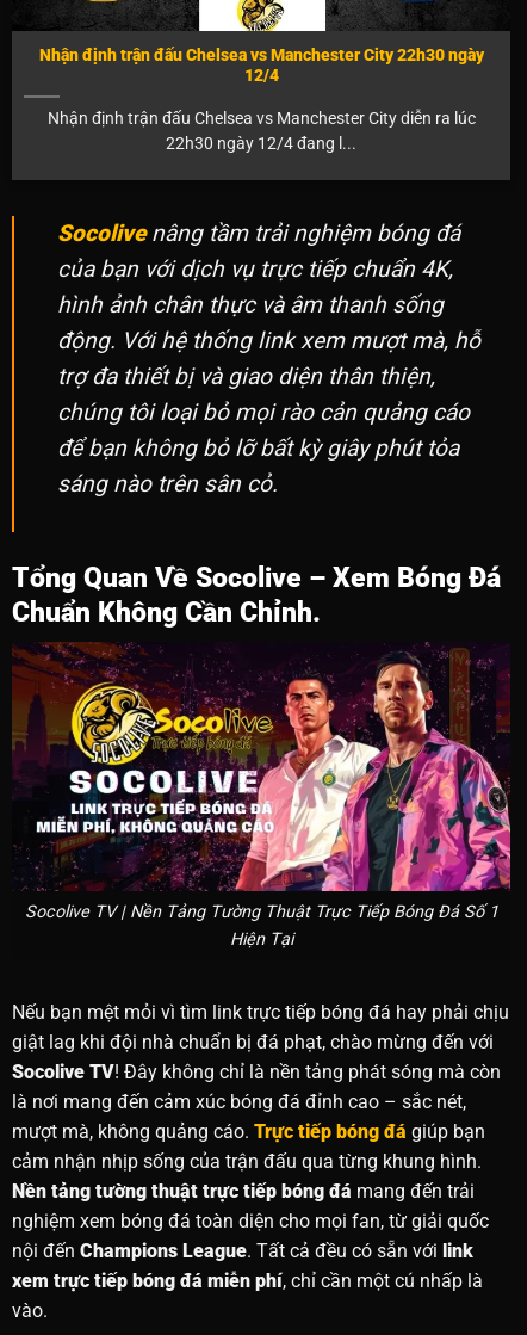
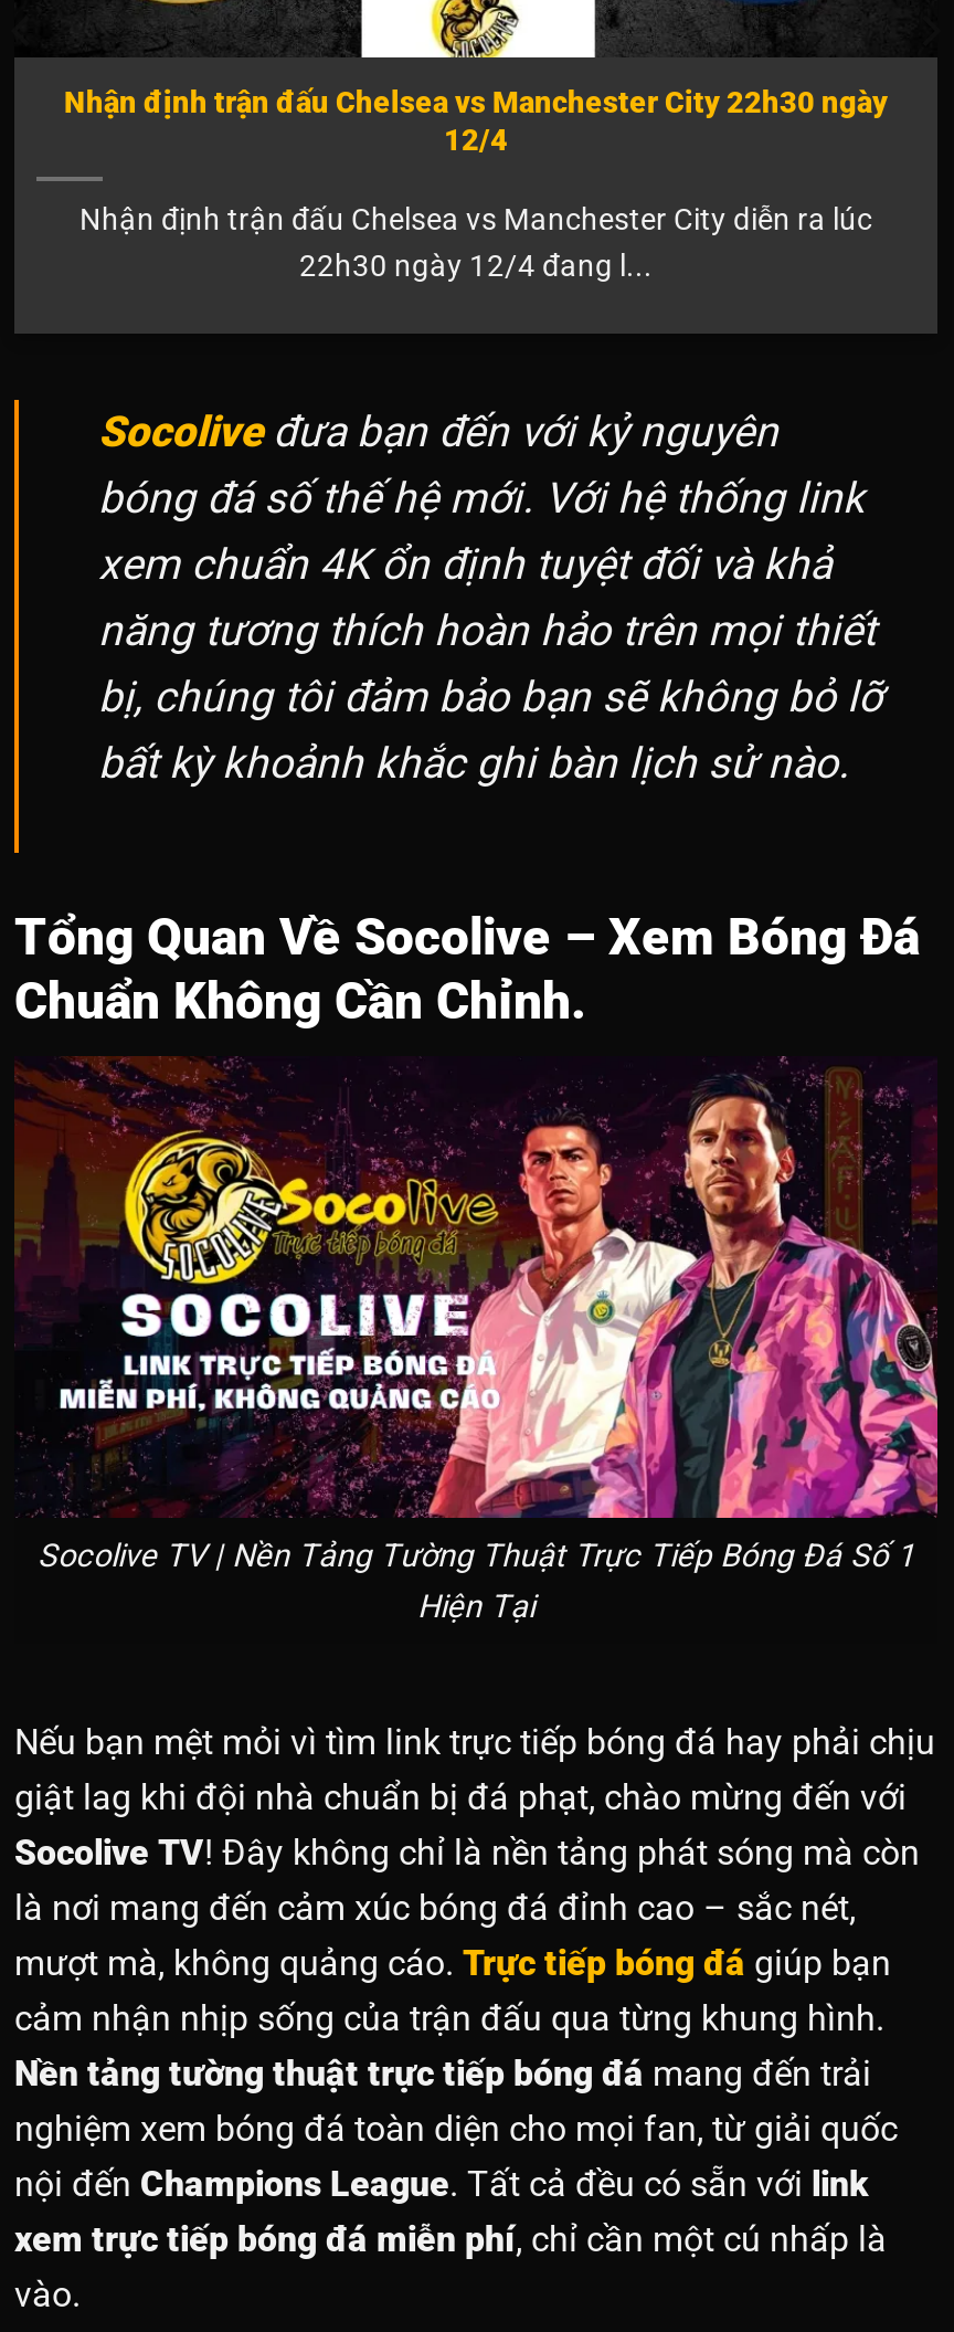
- Socolive nâng tầm trải nghiệm bóng đá
- của bạn với dịch vụ trực tiếp chuẩn 4K,
- hình ảnh chân thực và âm thanh sống
- động. Với hệ thống link xem mượt mà, hỗ
- trợ đa thiết bị và giao diện thân thiện,
- chúng tôi loại bỏ mọi rào cản quảng cáo
- để bạn không bỏ lỡ bất kỳ giây phút tỏa
- sáng nào trên sân cỏ.
+ Socolive đưa bạn đến với kỷ nguyên
+ bóng đá số thế hệ mới. Với hệ thống link
+ xem chuẩn 4K ổn định tuyệt đối và khả
+ năng tương thích hoàn hảo trên mọi thiết
+ bị, chúng tôi đảm bảo bạn sẽ không bỏ lỡ
+ bất kỳ khoảnh khắc ghi bàn lịch sử nào.
